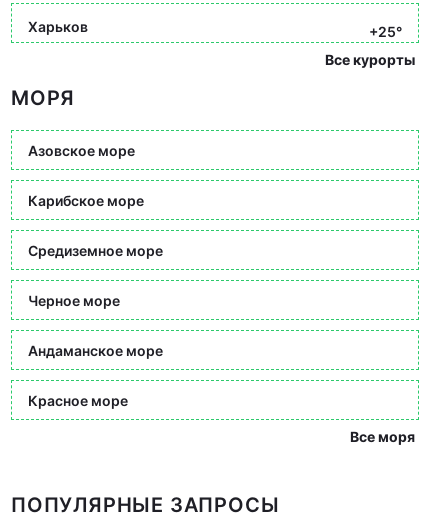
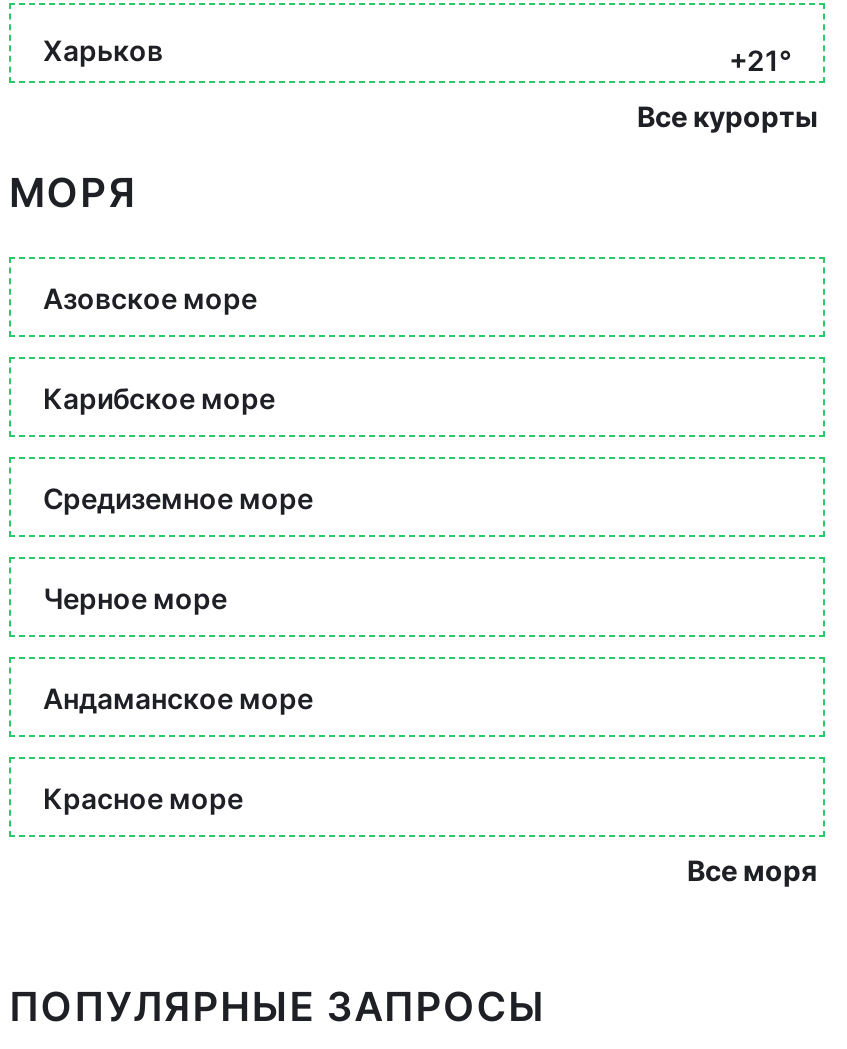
- +25°
+ +21°
